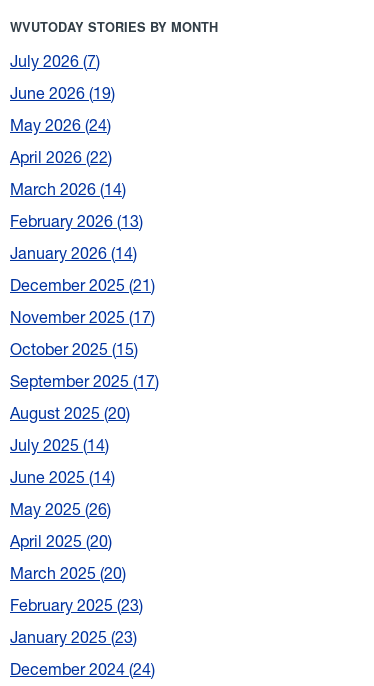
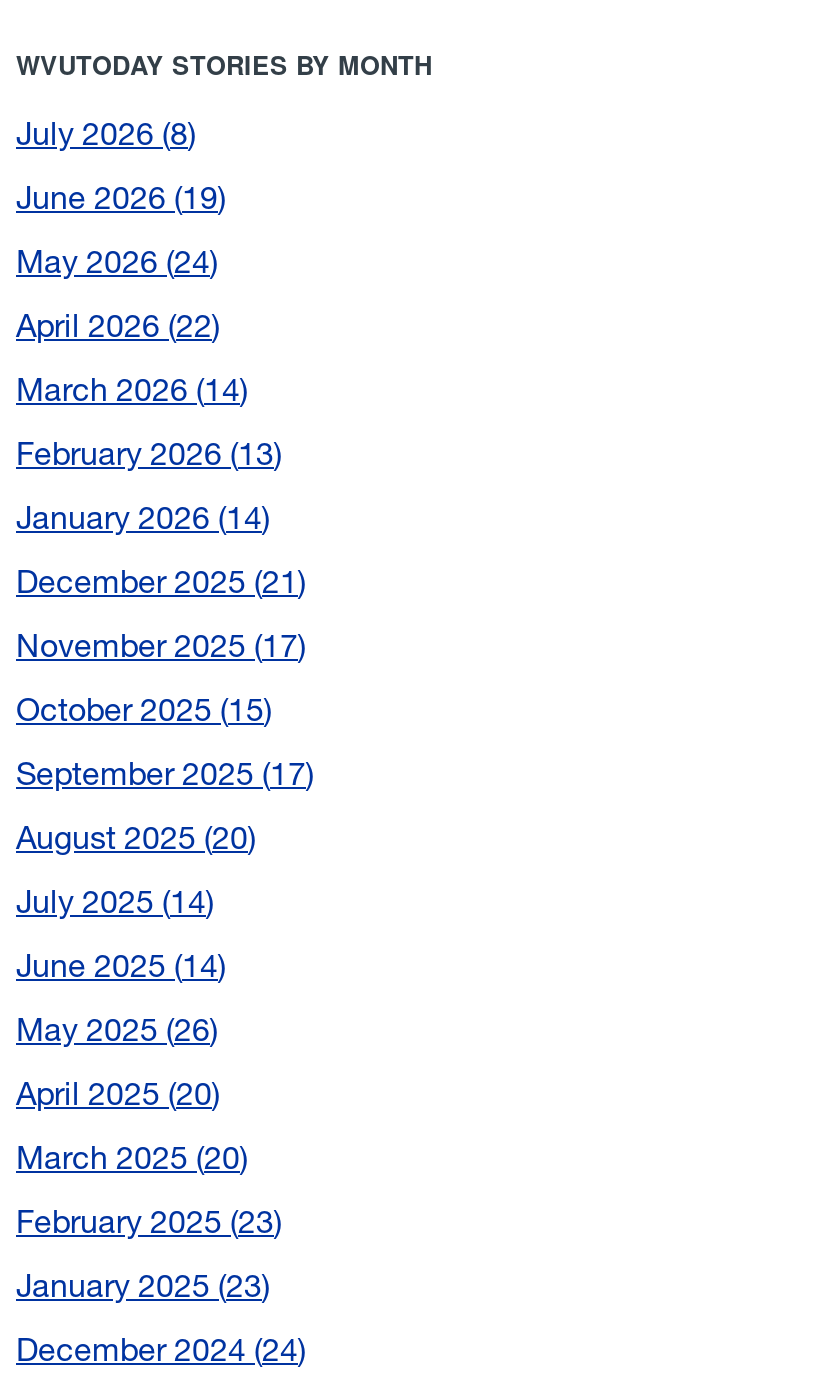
- July 2026 7
+ July 2026 8
